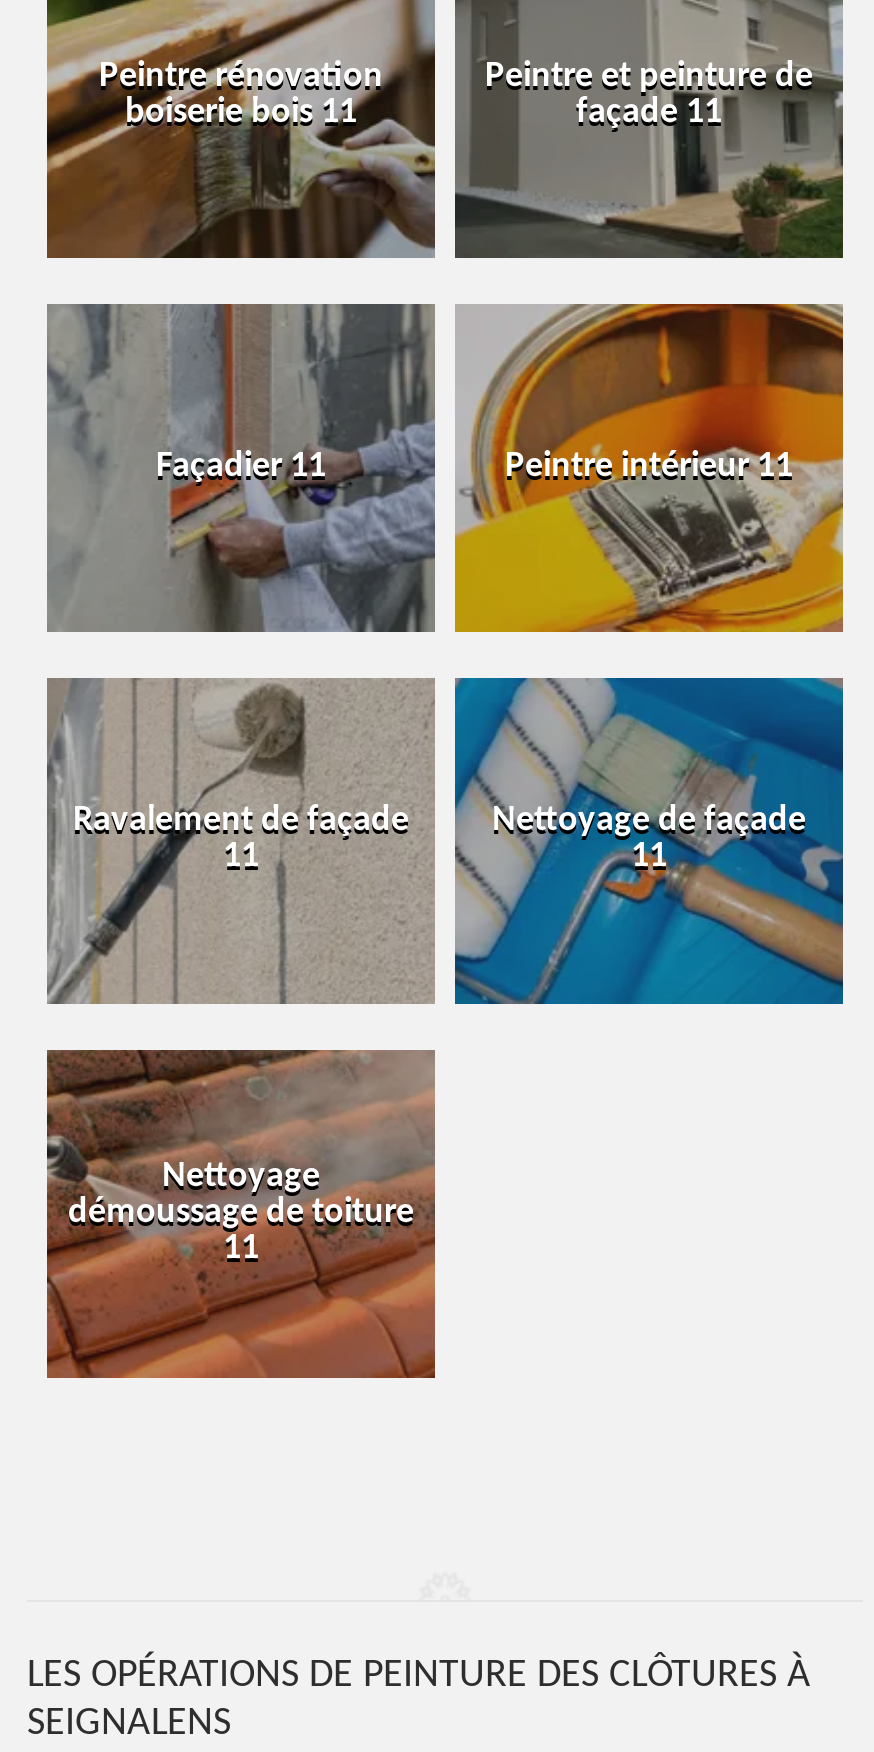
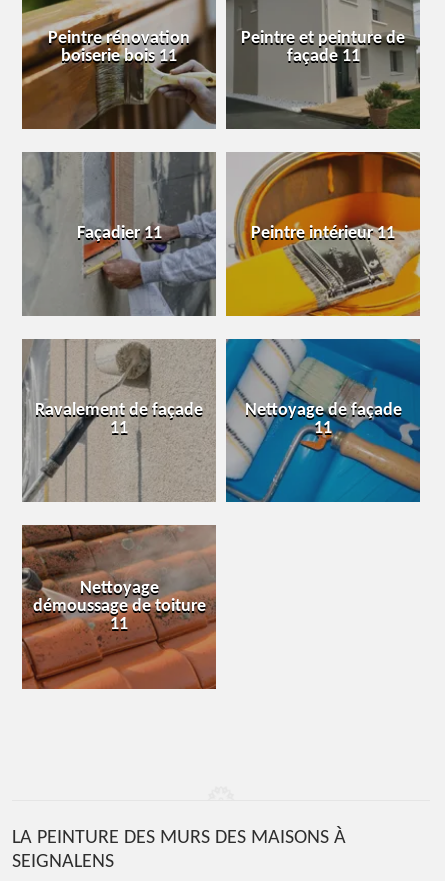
- LES OPÉRATIONS DE PEINTURE DES CLÔTURES À
+ LA PEINTURE DES MURS DES MAISONS À
